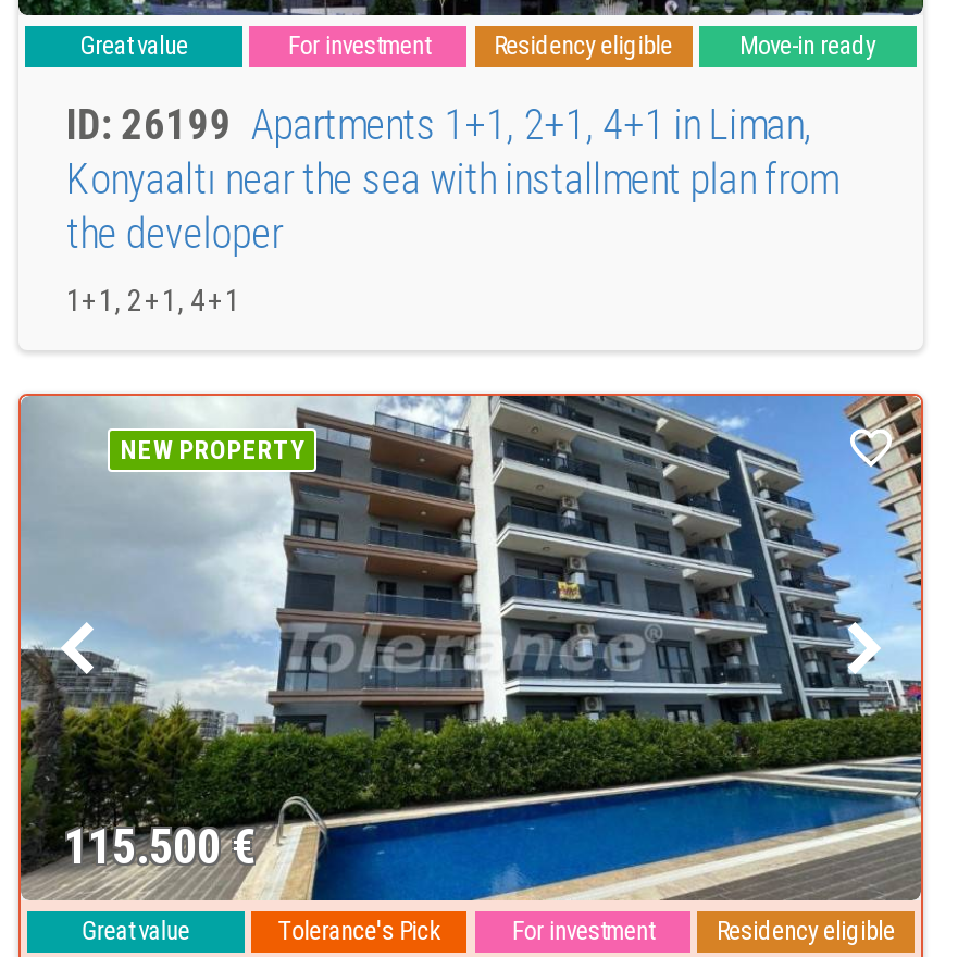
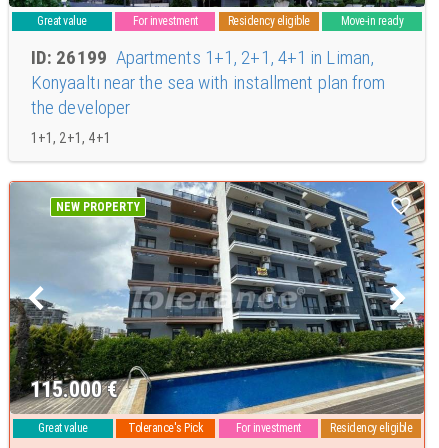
- 115.500€
+ 115.000€
